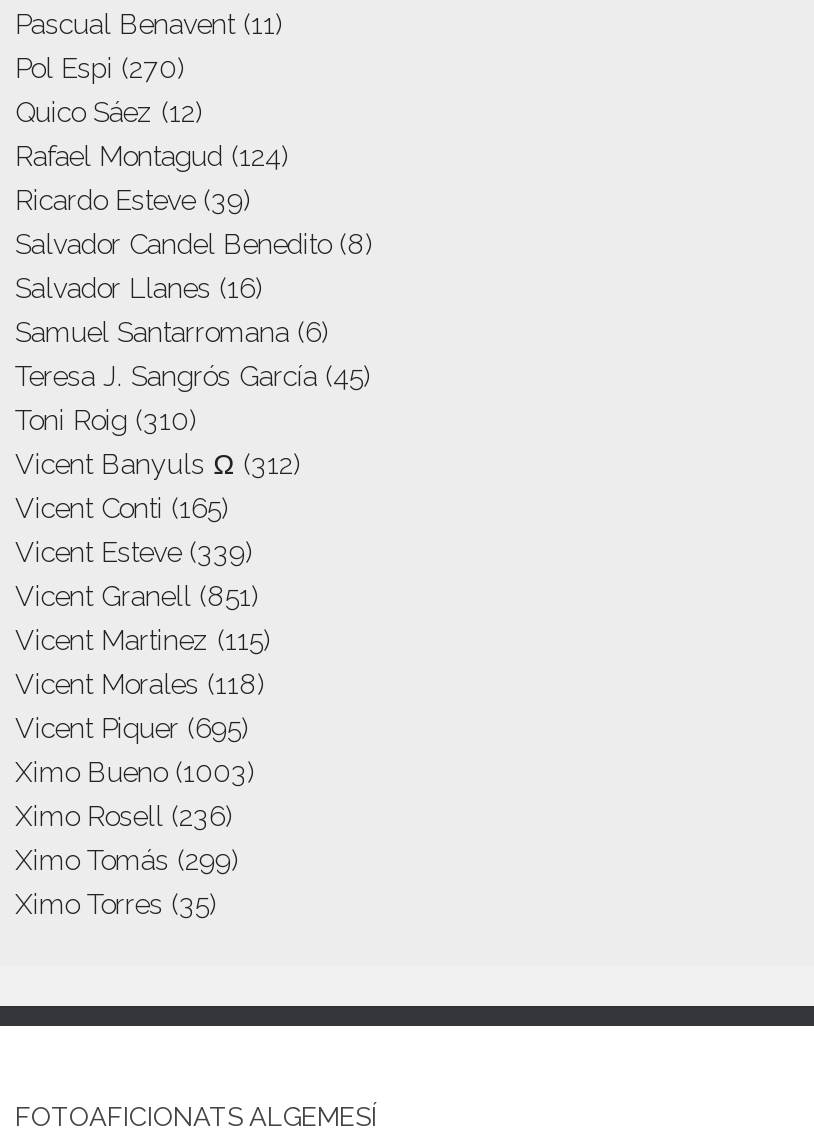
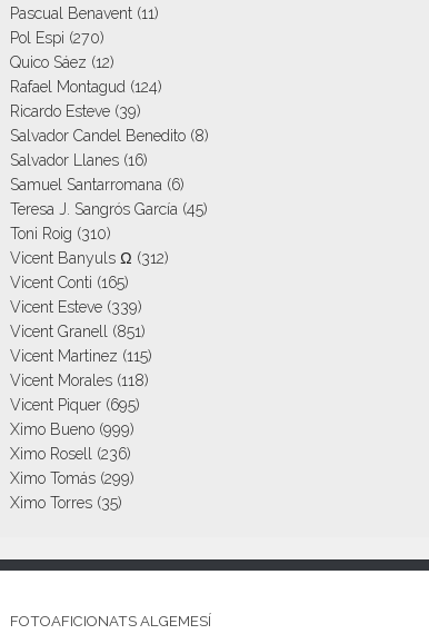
- Ximo Bueno (1003)
+ Ximo Bueno (999)
